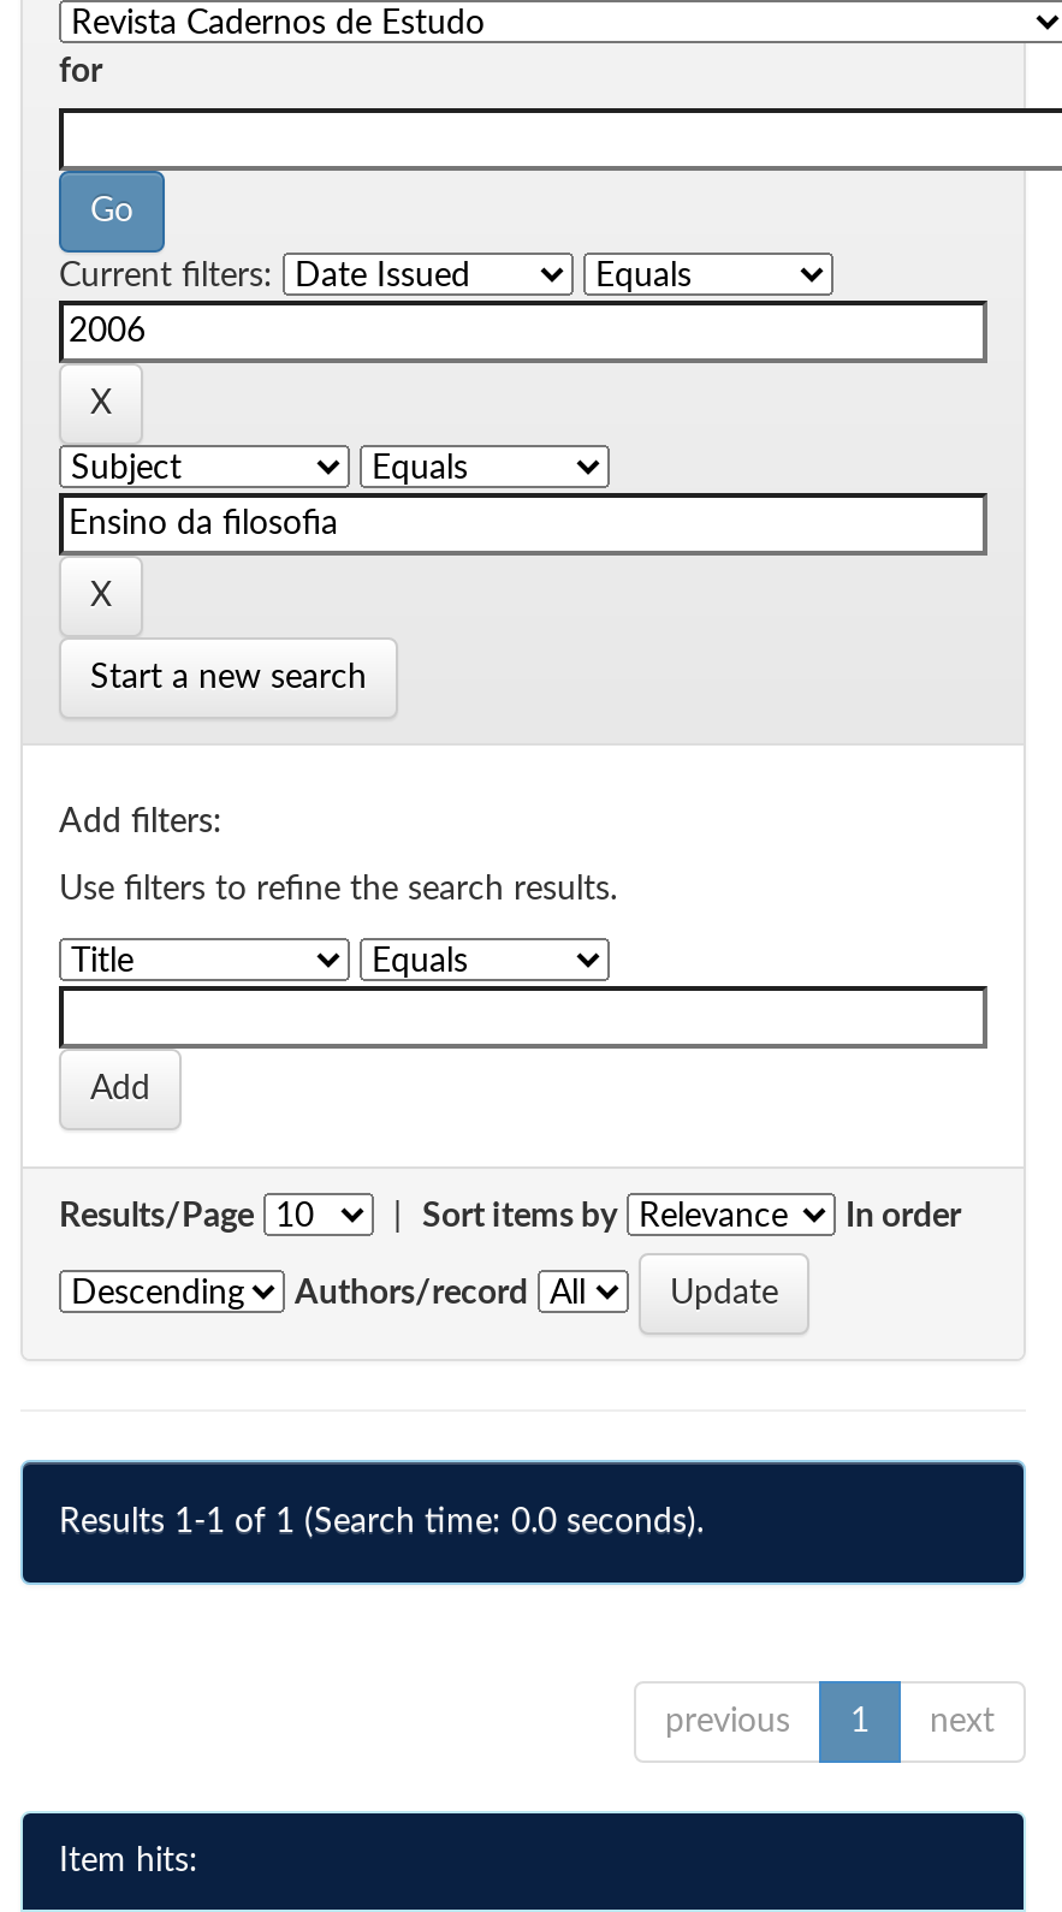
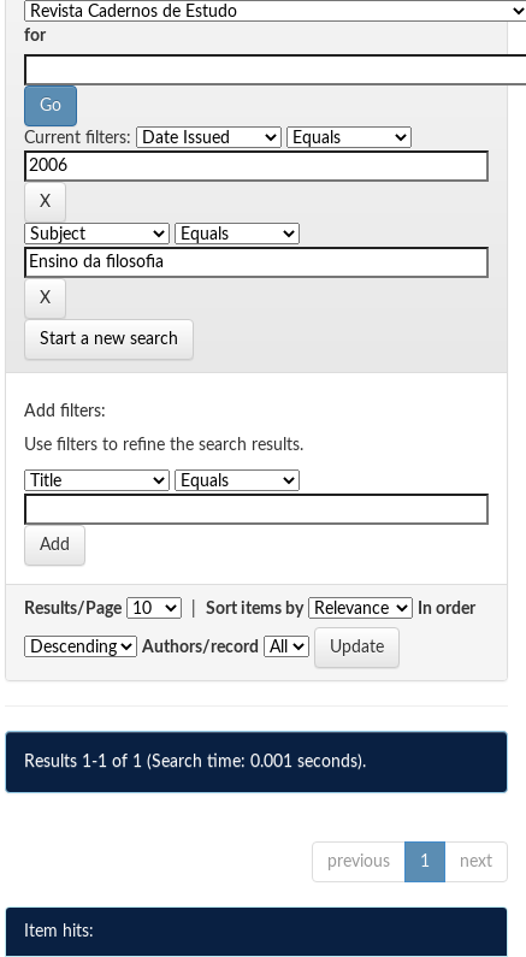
- Results 1-1 of 1 (Search time: 0.0 seconds).
+ Results 1-1 of 1 (Search time: 0.001 seconds).
